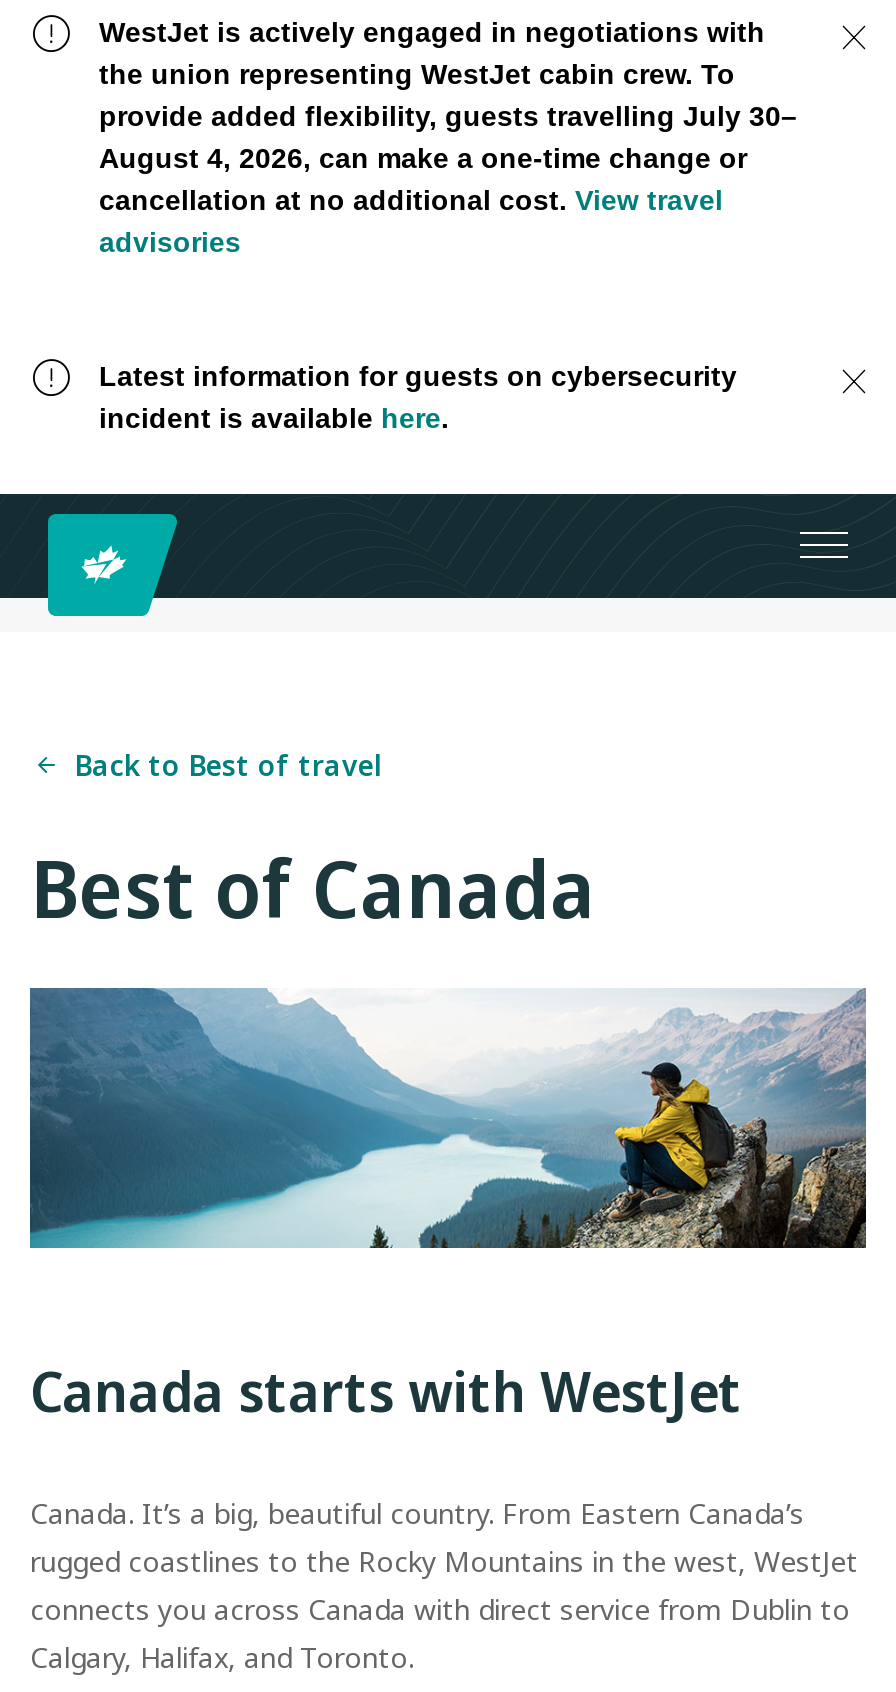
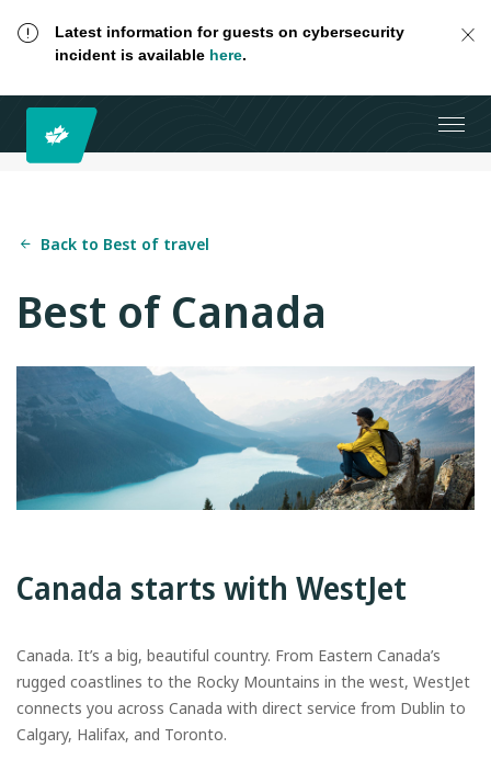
- WestJet is actively engaged in negotiations with
- the union representing WestJet cabin crew. To
- provide added flexibility, guests travelling July 30–
- August 4, 2026, can make a one-time change or
- cancellation at no additional cost. View travel
- advisories
